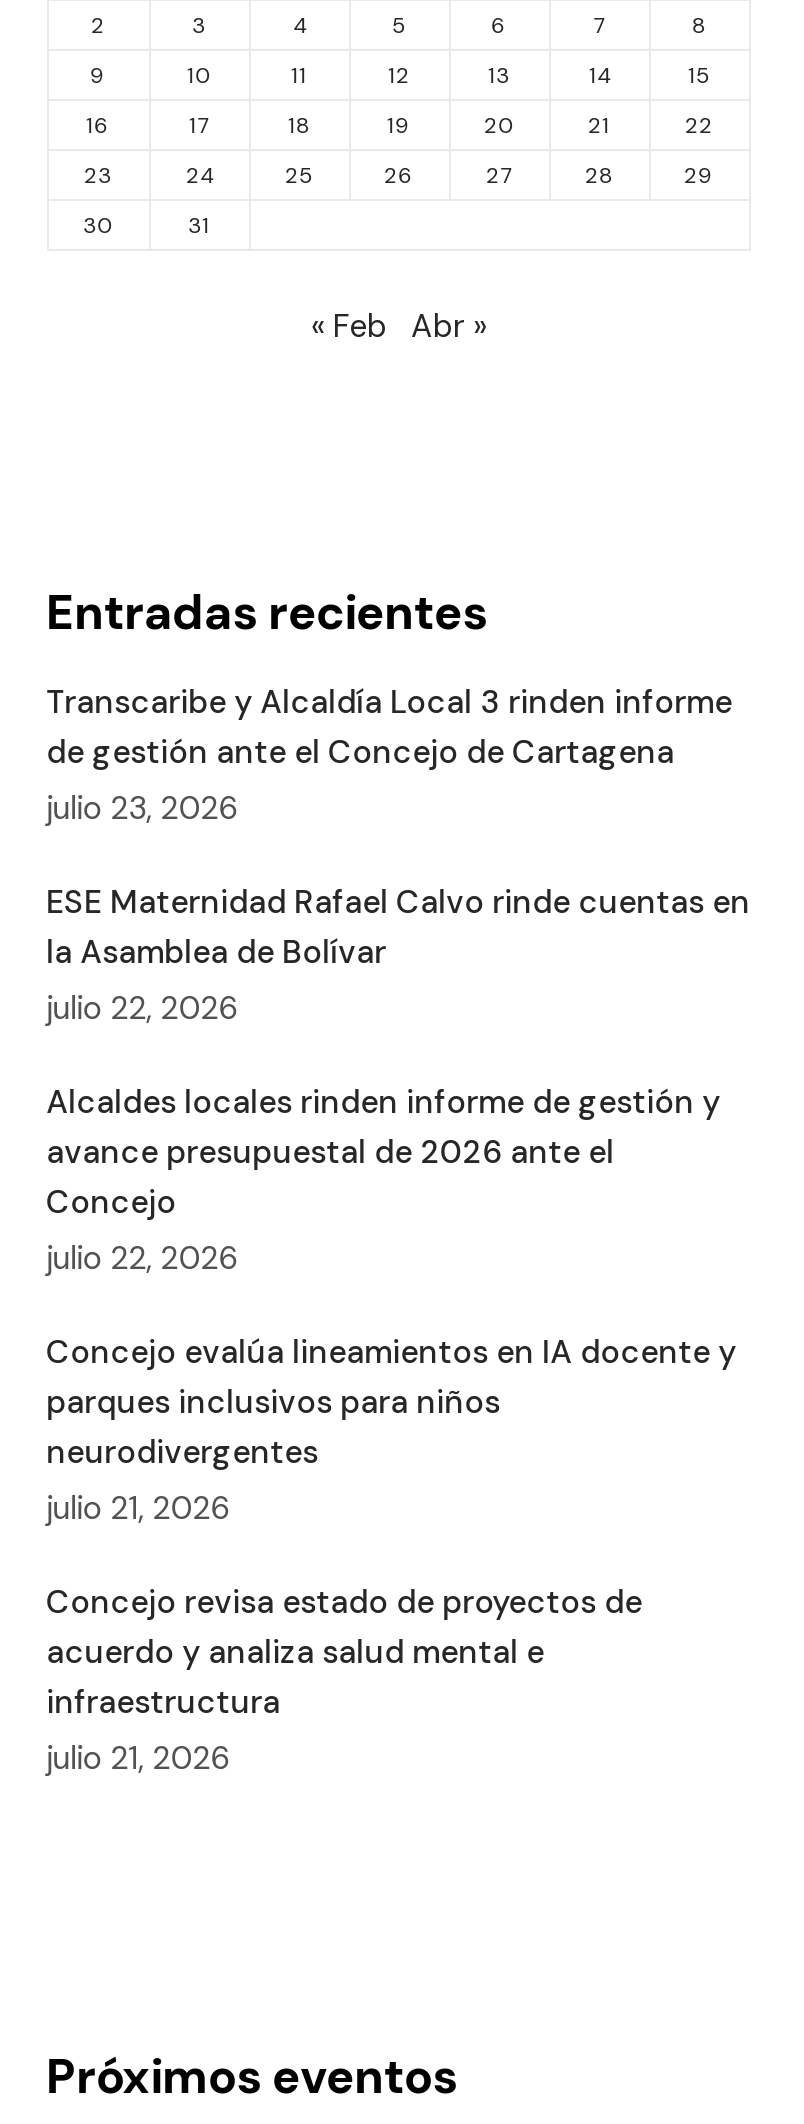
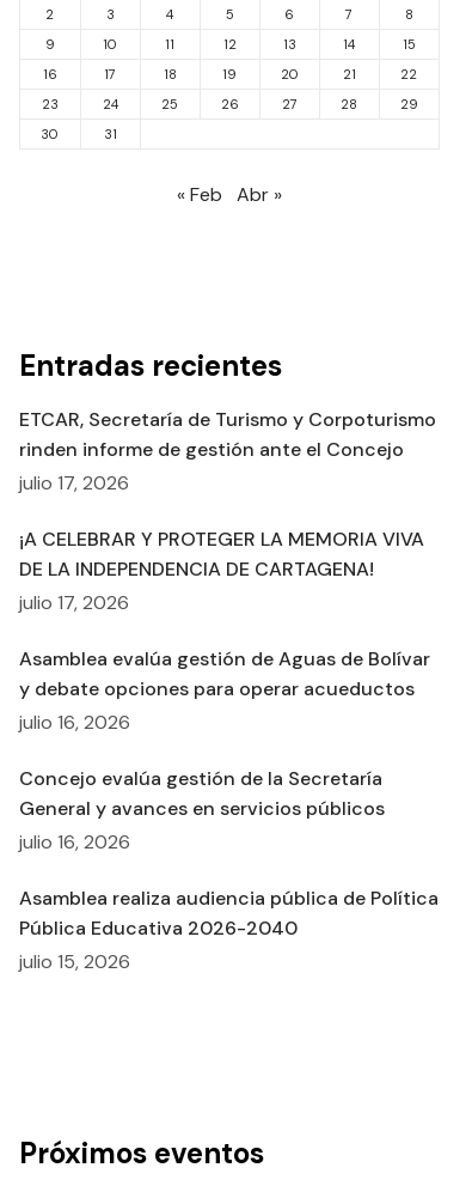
- Transcaribe y Alcaldía Local 3 rinden informe
- de gestión ante el Concejo de Cartagena
- julio 23, 2026
+ ETCAR, Secretaría de Turismo y Corpoturismo
+ rinden informe de gestión ante el Concejo
+ julio 17, 2026

- ESE Maternidad Rafael Calvo rinde cuentas en
- la Asamblea de Bolívar
- julio 22, 2026
+ ¡A CELEBRAR Y PROTEGER LA MEMORIA VIVA
+ DE LA INDEPENDENCIA DE CARTAGENA!
+ julio 17, 2026

- Alcaldes locales rinden informe de gestión y
- avance presupuestal de 2026 ante el
- Concejo
- julio 22, 2026
+ Asamblea evalúa gestión de Aguas de Bolívar
+ y debate opciones para operar acueductos
+ julio 16, 2026

- Concejo evalúa lineamientos en IA docente y
- parques inclusivos para niños
- neurodivergentes
- julio 21, 2026
+ Concejo evalúa gestión de la Secretaría
+ General y avances en servicios públicos
+ julio 16, 2026

- Concejo revisa estado de proyectos de
- acuerdo y analiza salud mental e
- infraestructura
- julio 21, 2026
+ Asamblea realiza audiencia pública de Política
+ Pública Educativa 2026-2040
+ julio 15, 2026
